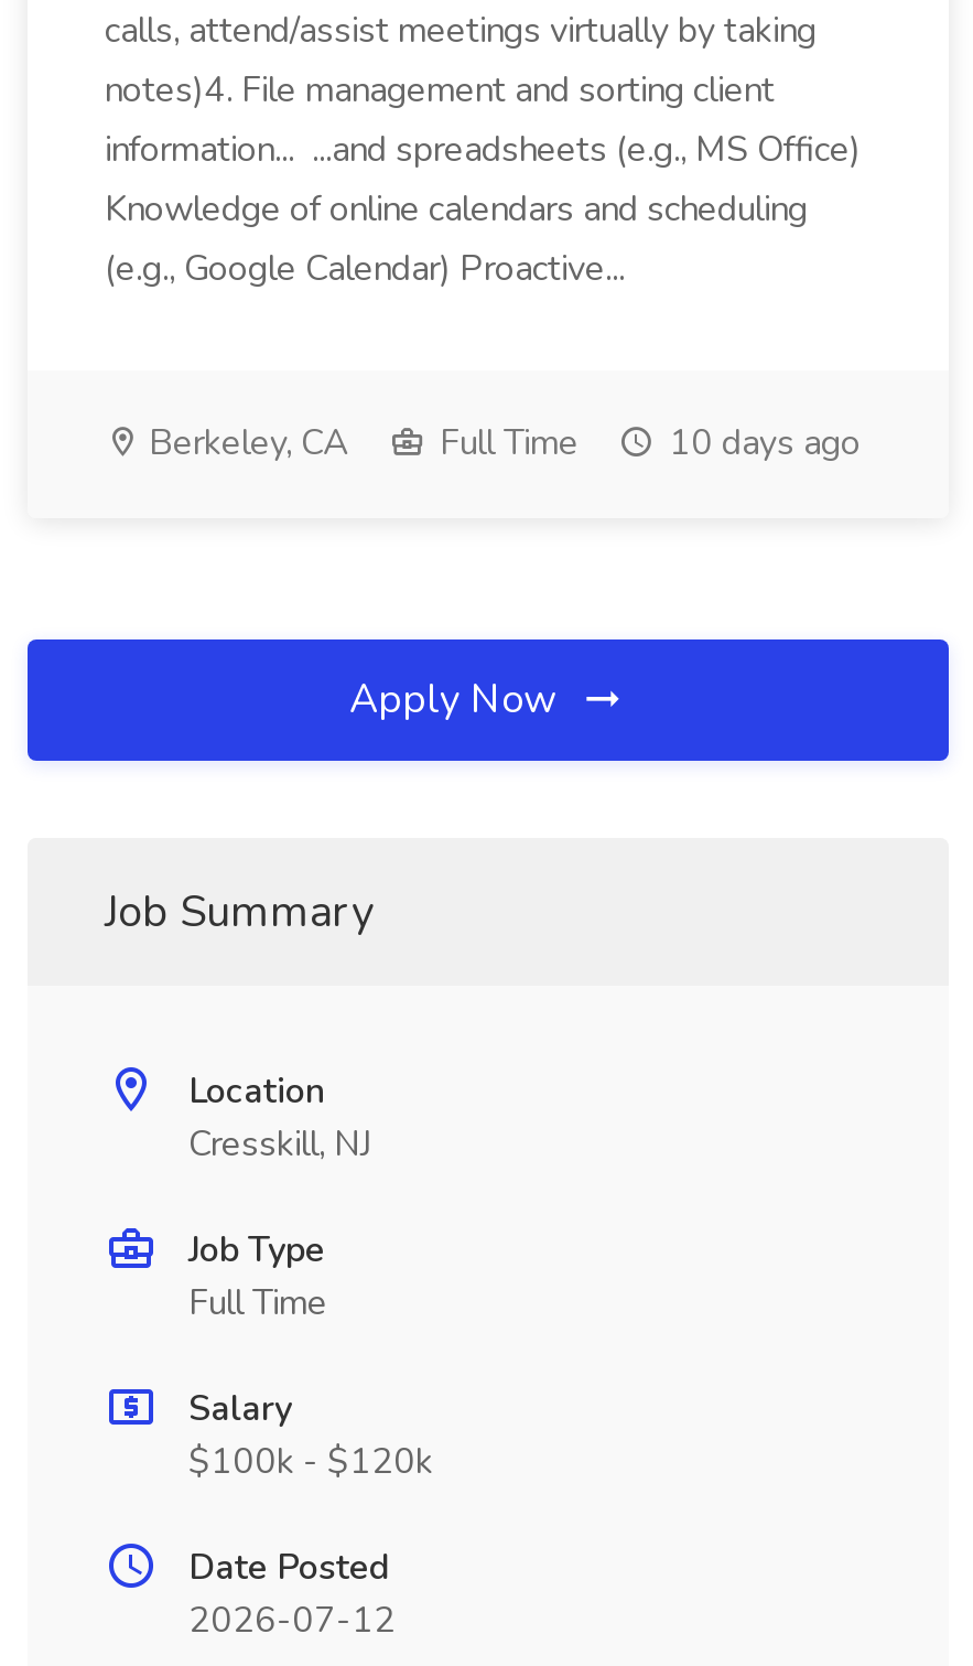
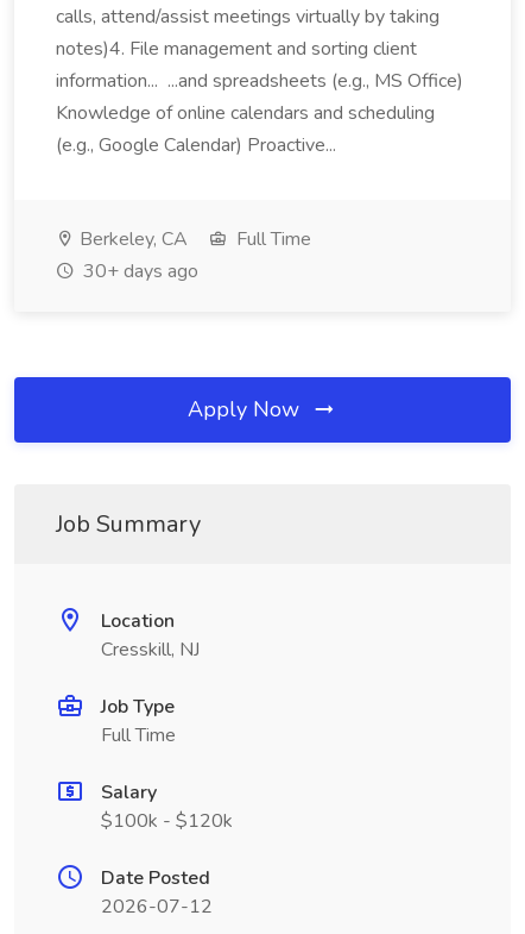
- 10 days ago
+ 30+ days ago
